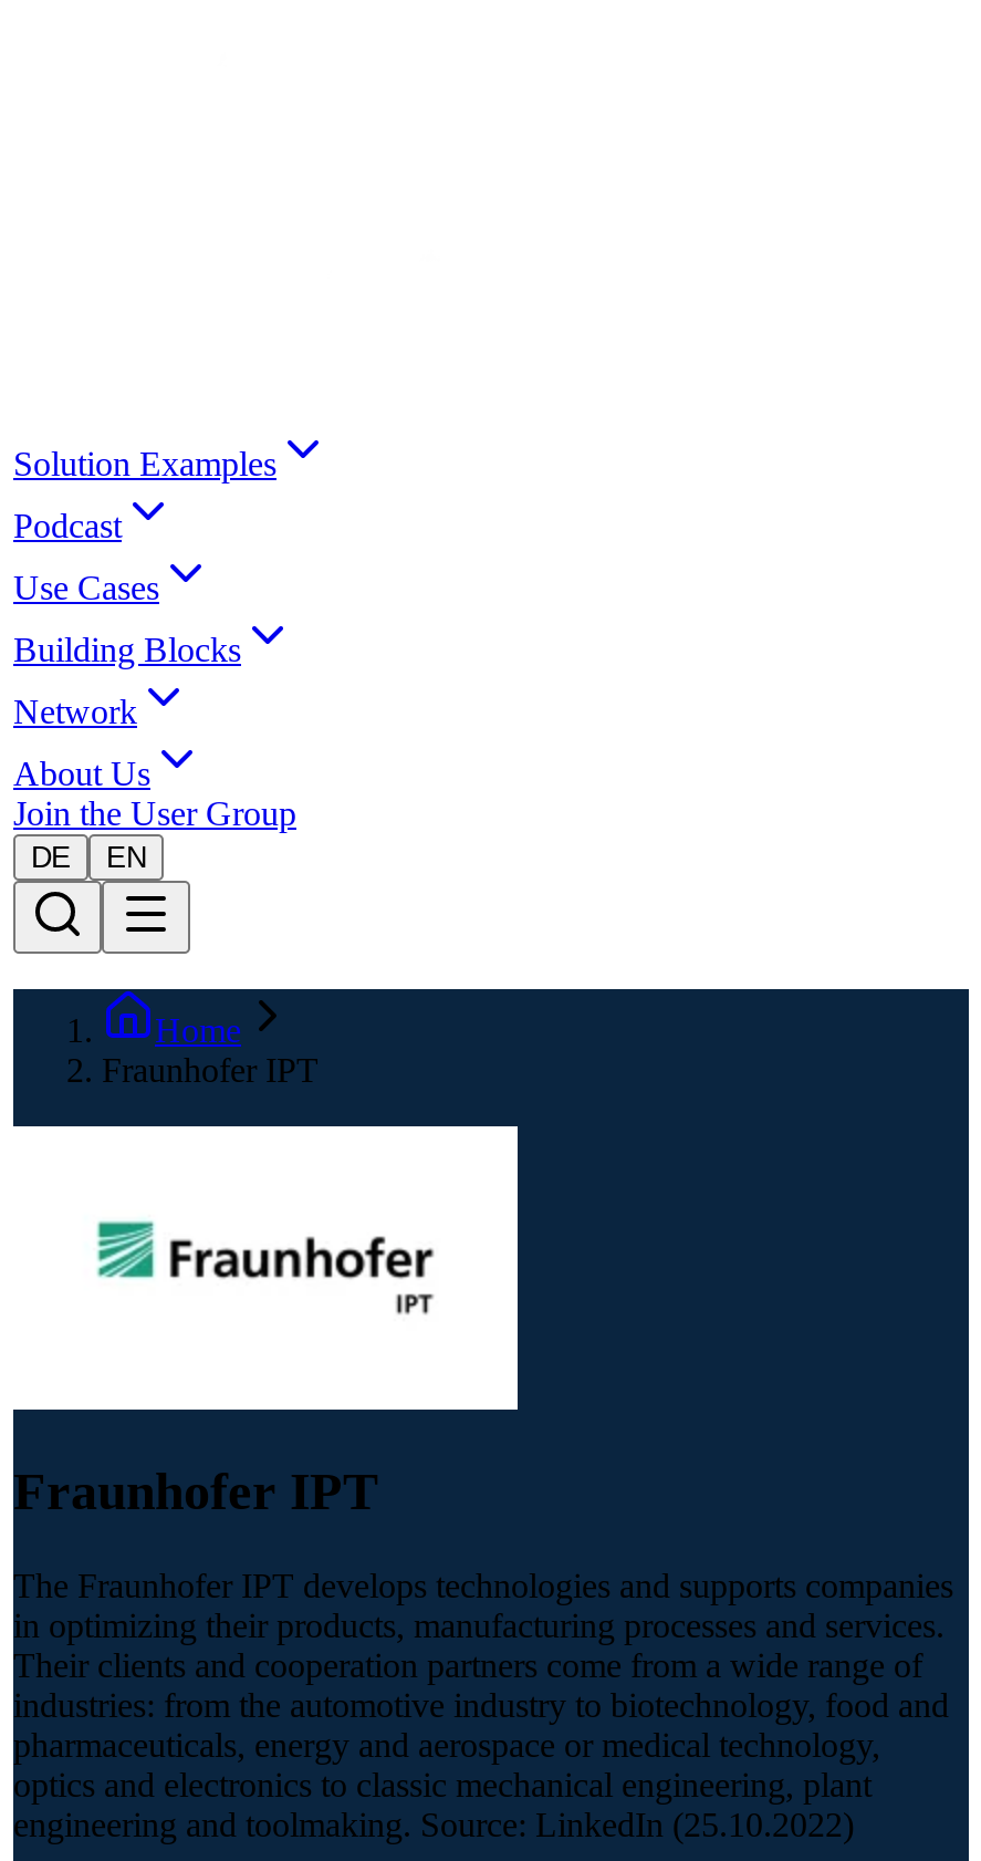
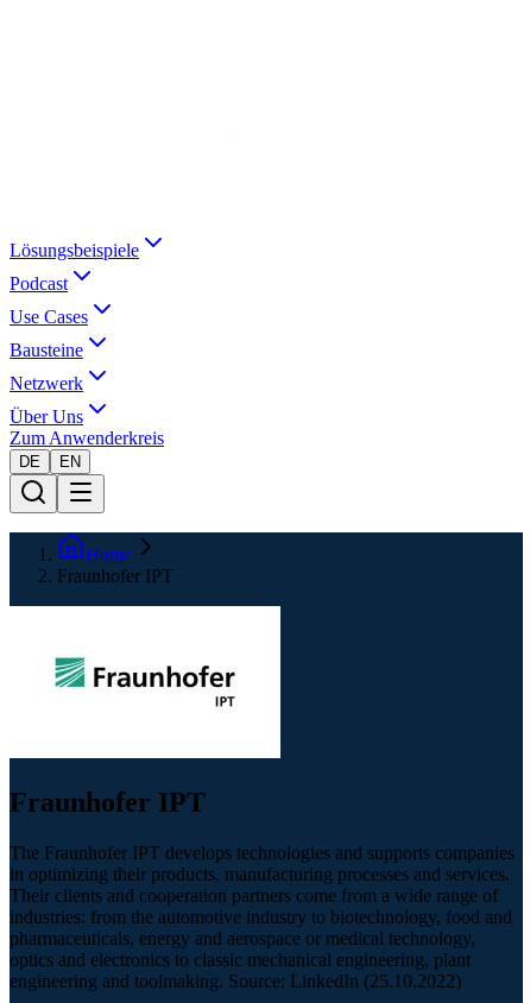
- Solution Examples
+ Lösungsbeispiele

- Building Blocks
+ Bausteine

- Network
+ Netzwerk

- About Us
- Join the User Group
+ Über Uns
+ Zum Anwenderkreis
